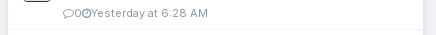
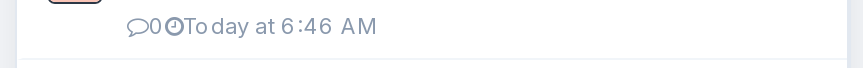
- Yesterday at 6:28 AM
+ Today at 6:46 AM
